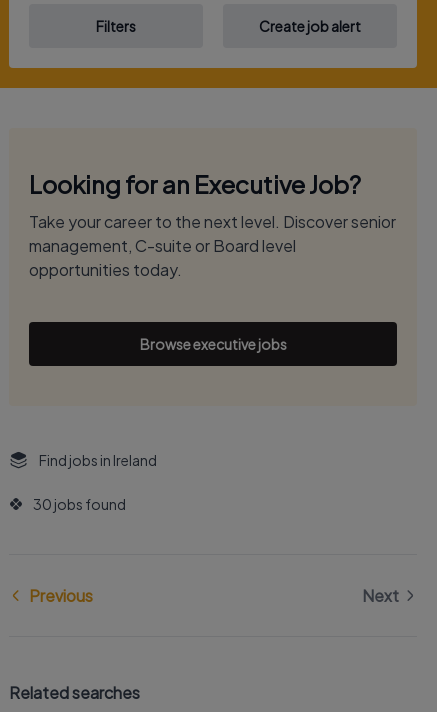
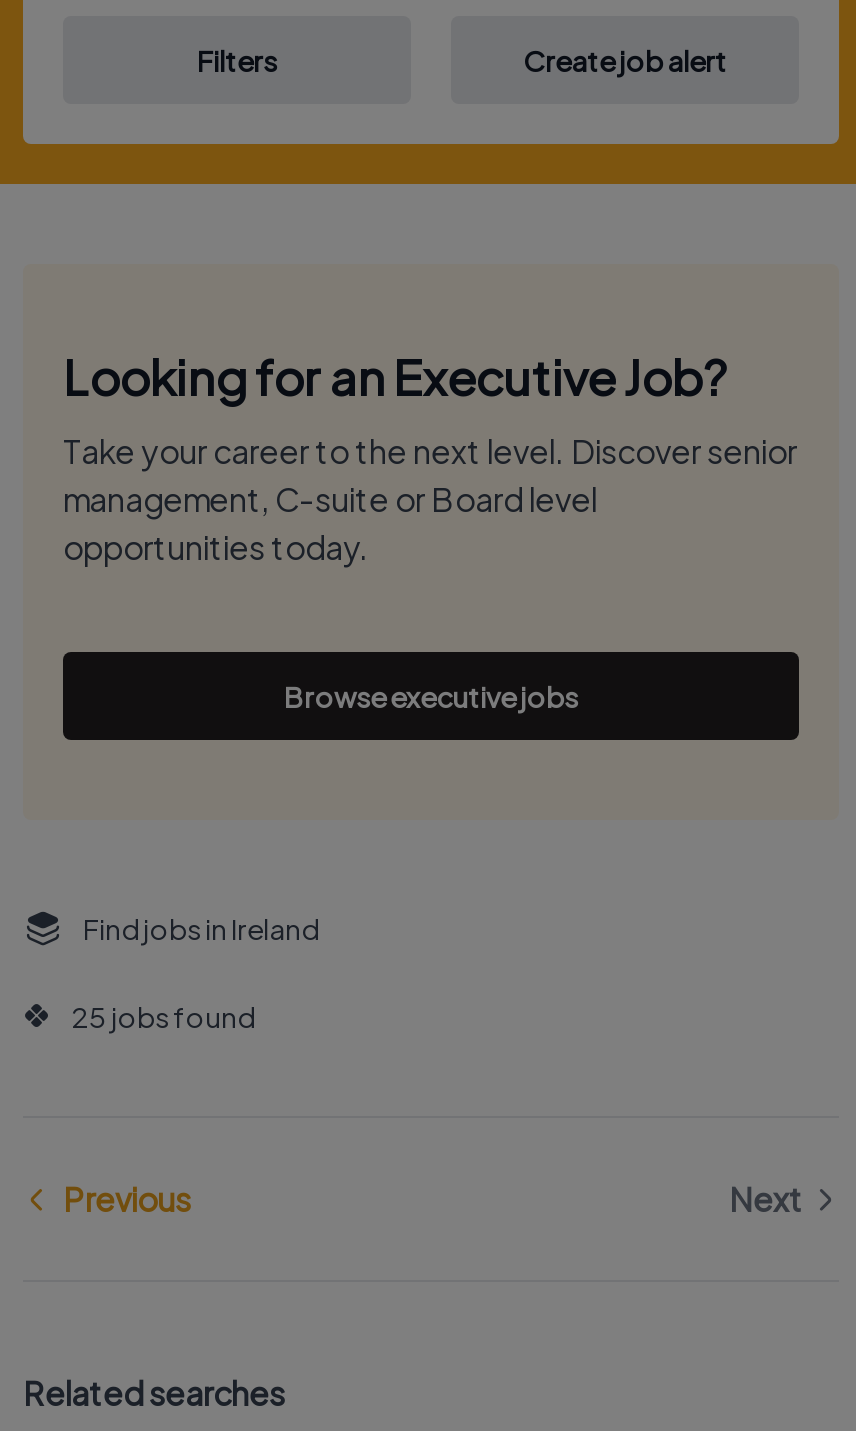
- 30 jobs found
+ 25 jobs found
